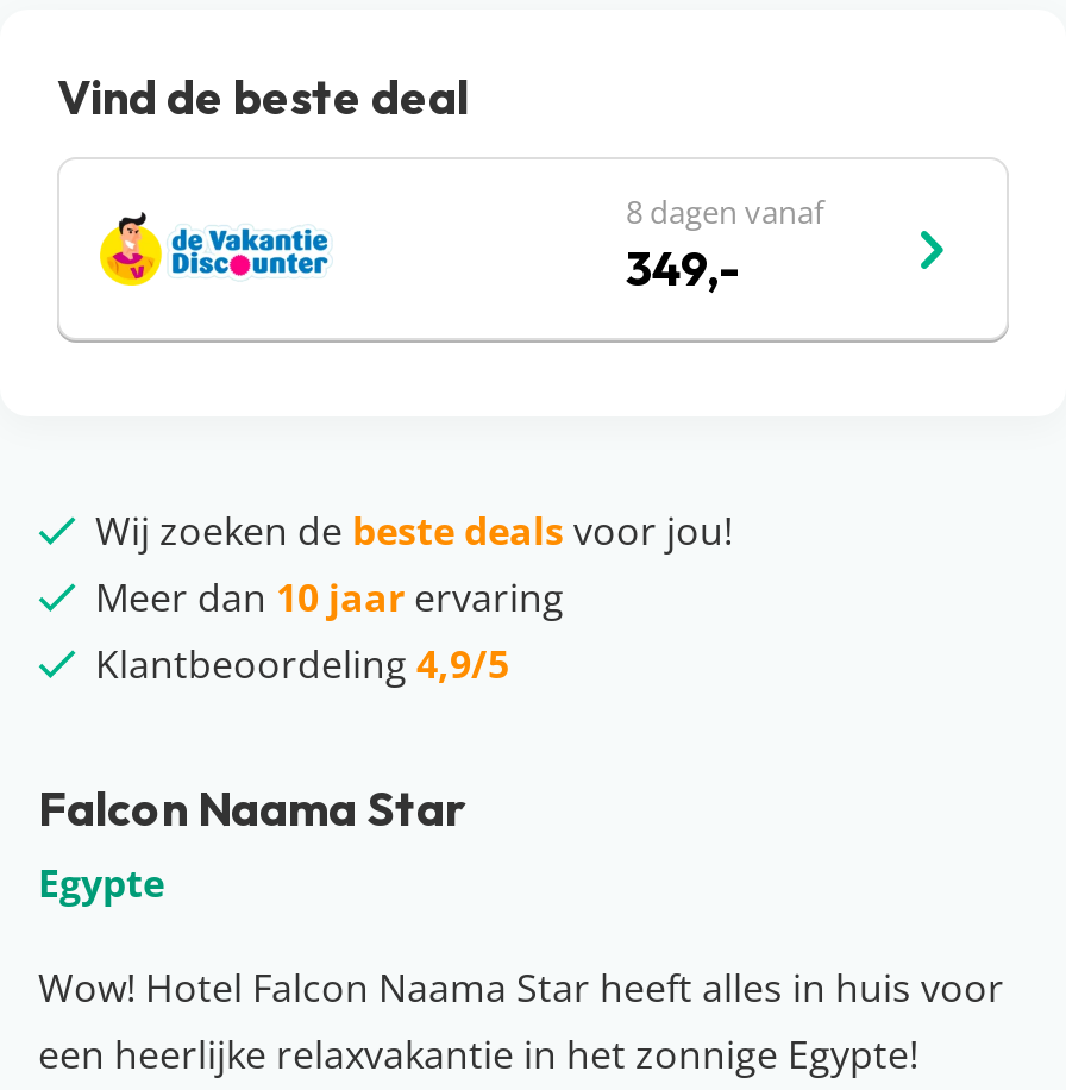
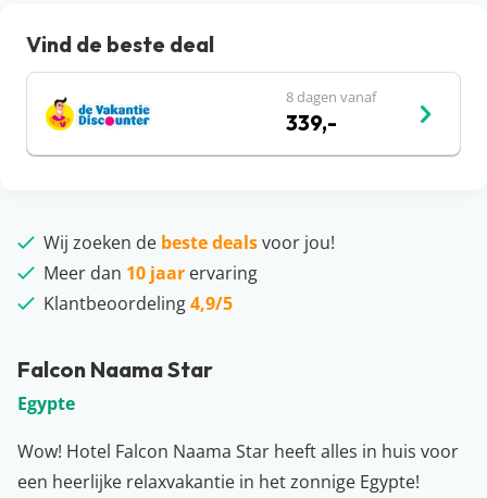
- 349,-
+ 339,-
